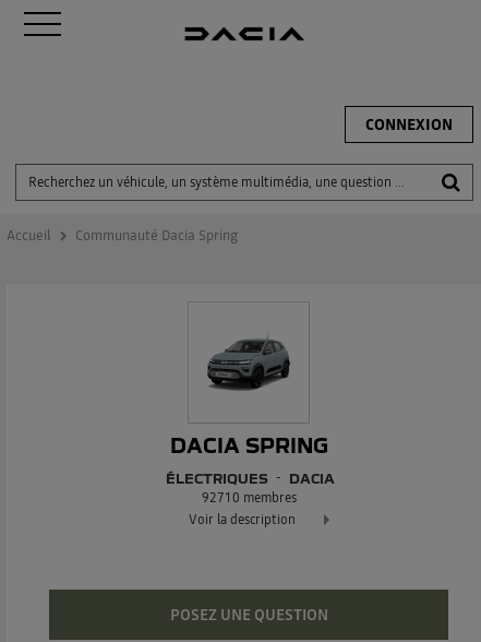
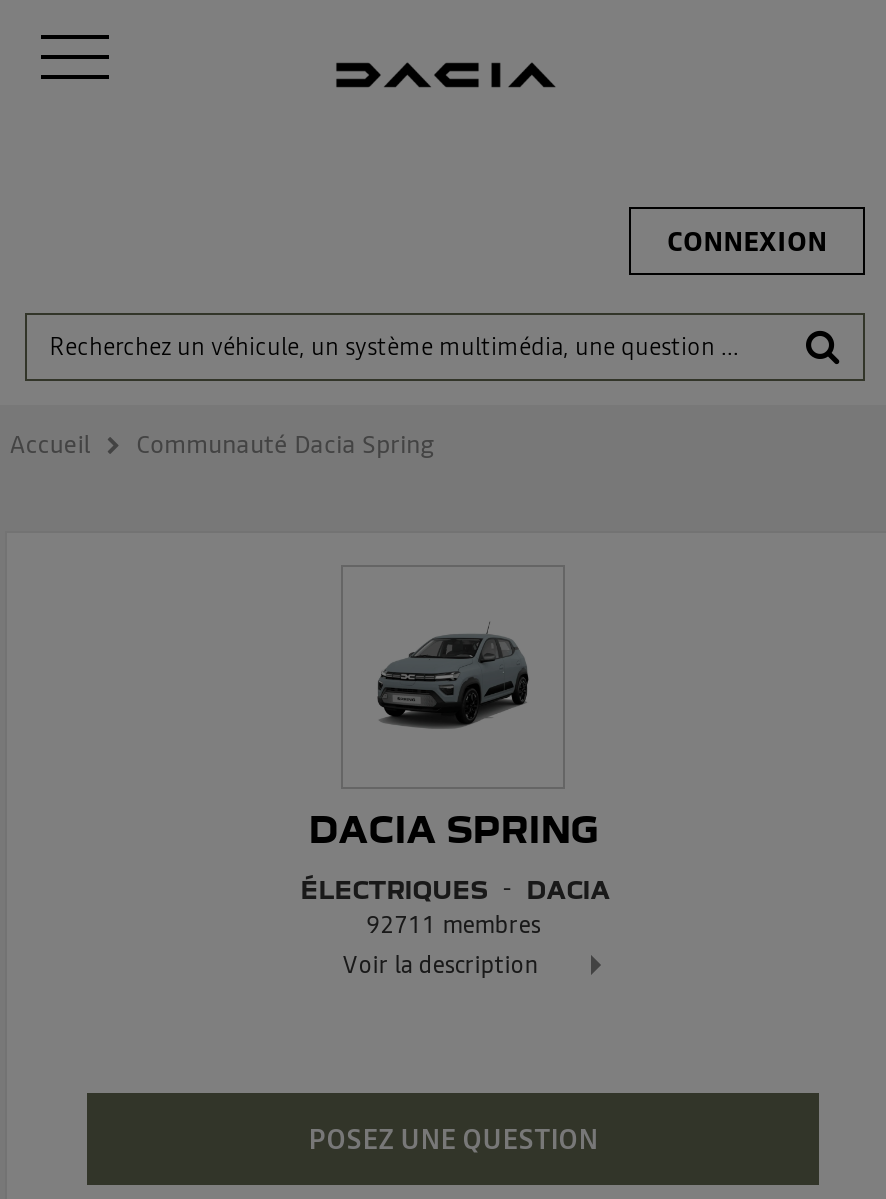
- 92710 membres
+ 92711 membres
